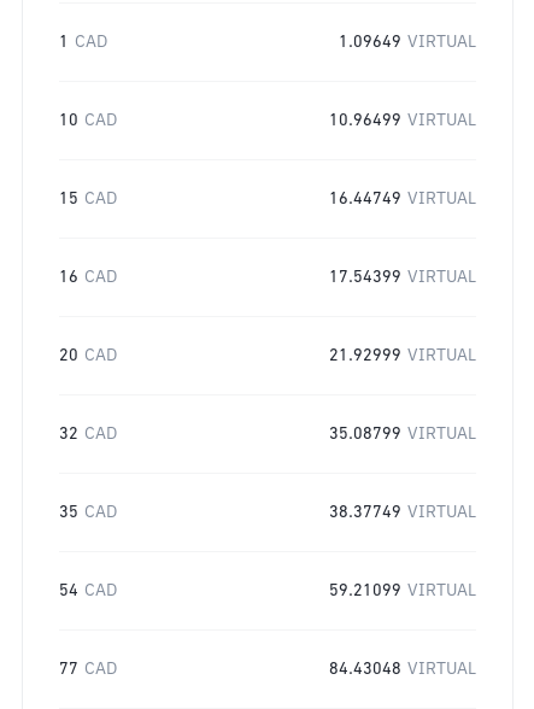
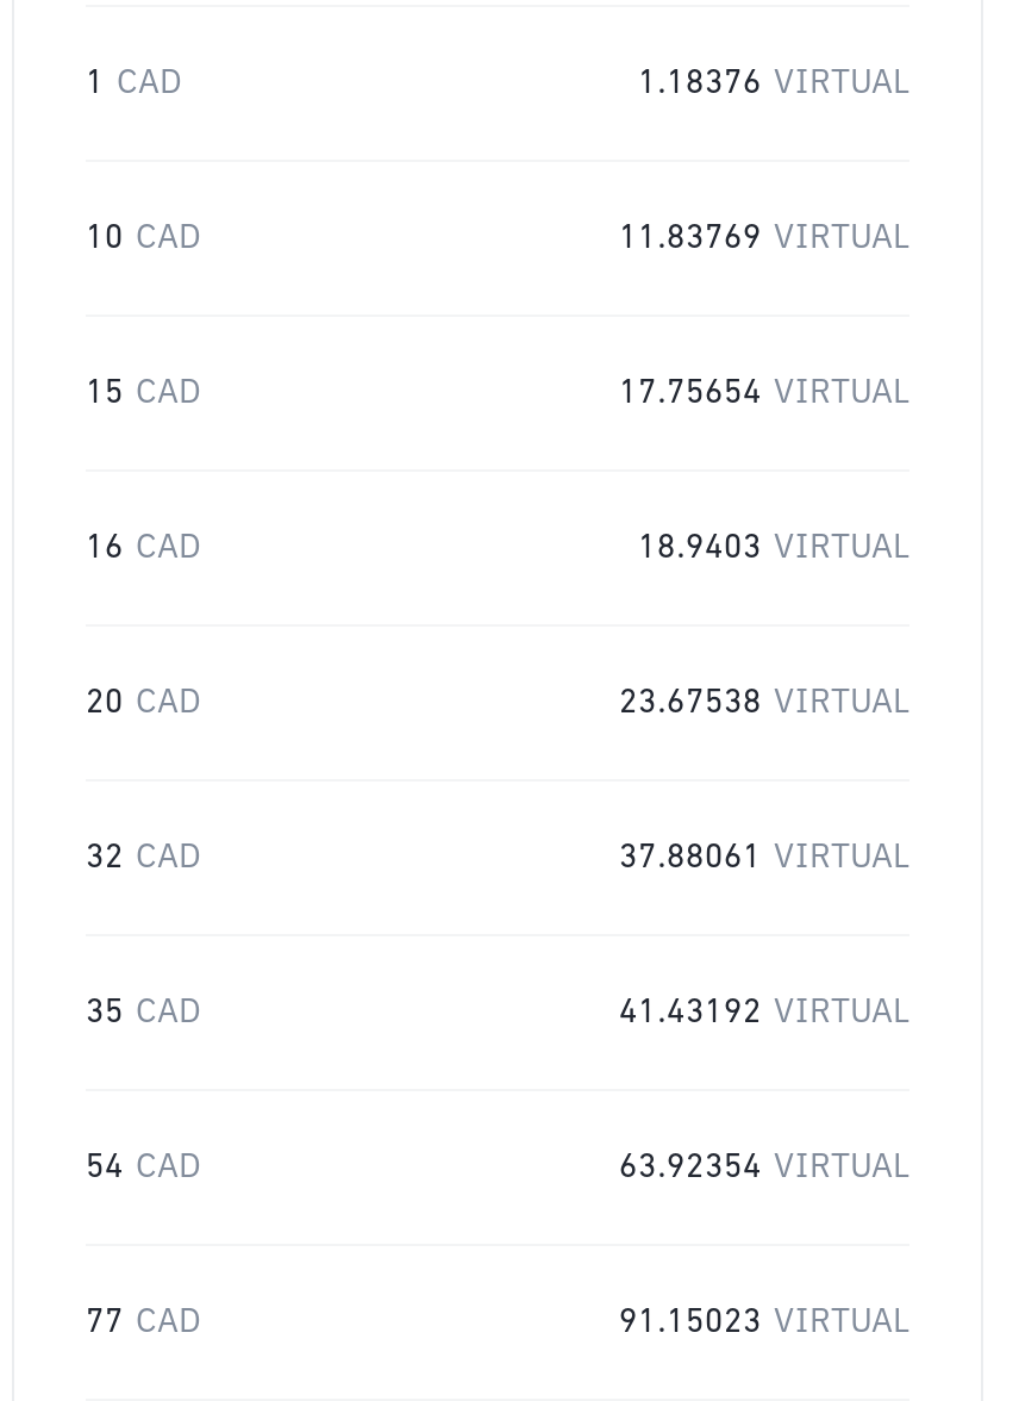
- 1.09649 VIRTUAL
+ 1.18376 VIRTUAL

- 10.96499 VIRTUAL
+ 11.83769 VIRTUAL

- 16.44749 VIRTUAL
+ 17.75654 VIRTUAL

- 17.54399 VIRTUAL
+ 18.9403 VIRTUAL

- 21.92999 VIRTUAL
+ 23.67538 VIRTUAL

- 35.08799 VIRTUAL
+ 37.88061 VIRTUAL

- 38.37749 VIRTUAL
+ 41.43192 VIRTUAL

- 59.21099 VIRTUAL
+ 63.92354 VIRTUAL

- 84.43048 VIRTUAL
+ 91.15023 VIRTUAL
